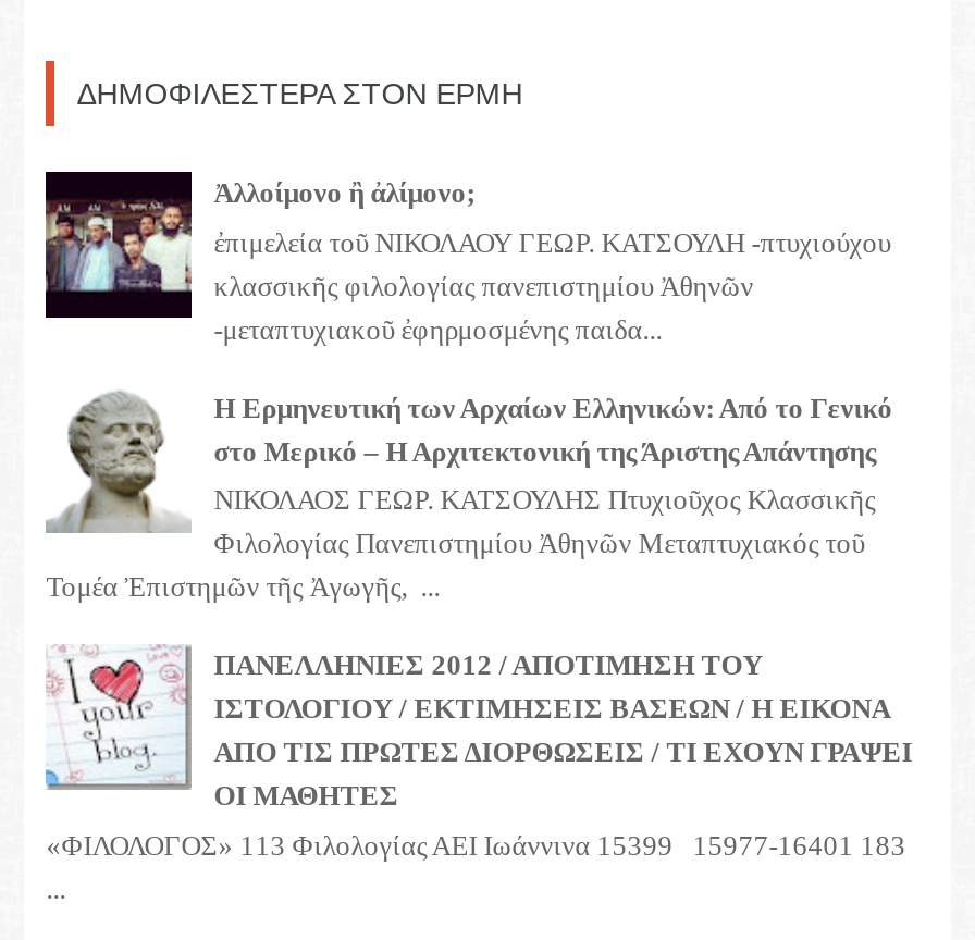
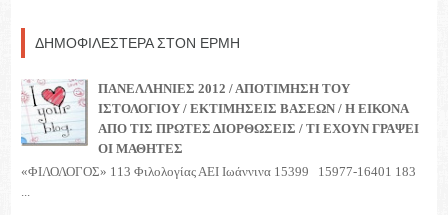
- [image]
- Ἀλλοίμονο ἢ ἀλίμονο;
- ἐπιμελεία τοῦ ΝΙΚΟΛΑΟΥ ΓΕΩΡ. ΚΑΤΣΟΥΛΗ -πτυχιούχου
- κλασσικῆς φιλολογίας πανεπιστημίου Ἀθηνῶν
- -μεταπτυχιακοῦ ἐφηρμοσμένης παιδα...
- Η Ερμηνευτική των Αρχαίων Ελληνικών: Από το Γενικό
- στο Μερικό – Η Αρχιτεκτονική της Άριστης Απάντησης
- ΝΙΚΟΛΑΟΣ ΓΕΩΡ. ΚΑΤΣΟΥΛΗΣ Πτυχιοῦχος Κλασσικῆς
- Φιλολογίας Πανεπιστημίου Ἀθηνῶν Μεταπτυχιακός τοῦ
- Τομέα Ἐπιστημῶν τῆς Ἀγωγῆς, ...

- [image]
